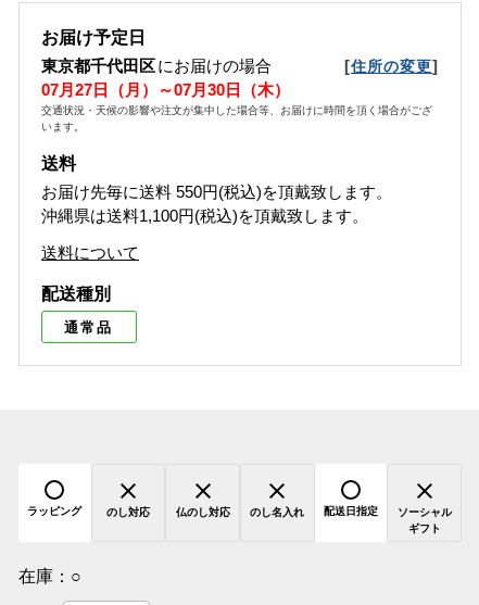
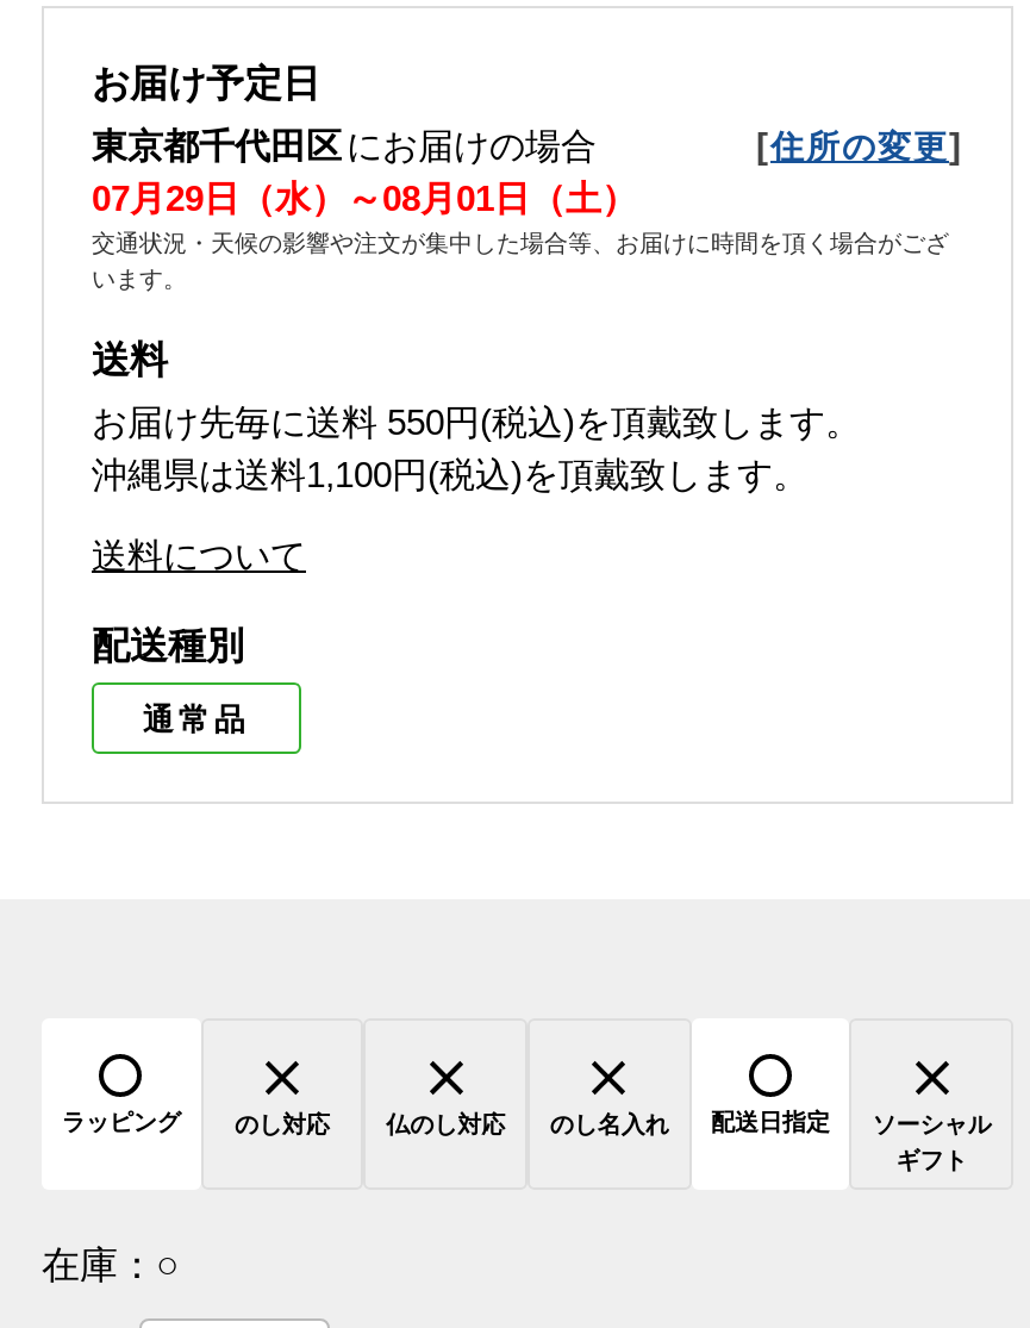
- 07月27日（月）～07月30日（木）
+ 07月29日（水）～08月01日（土）
